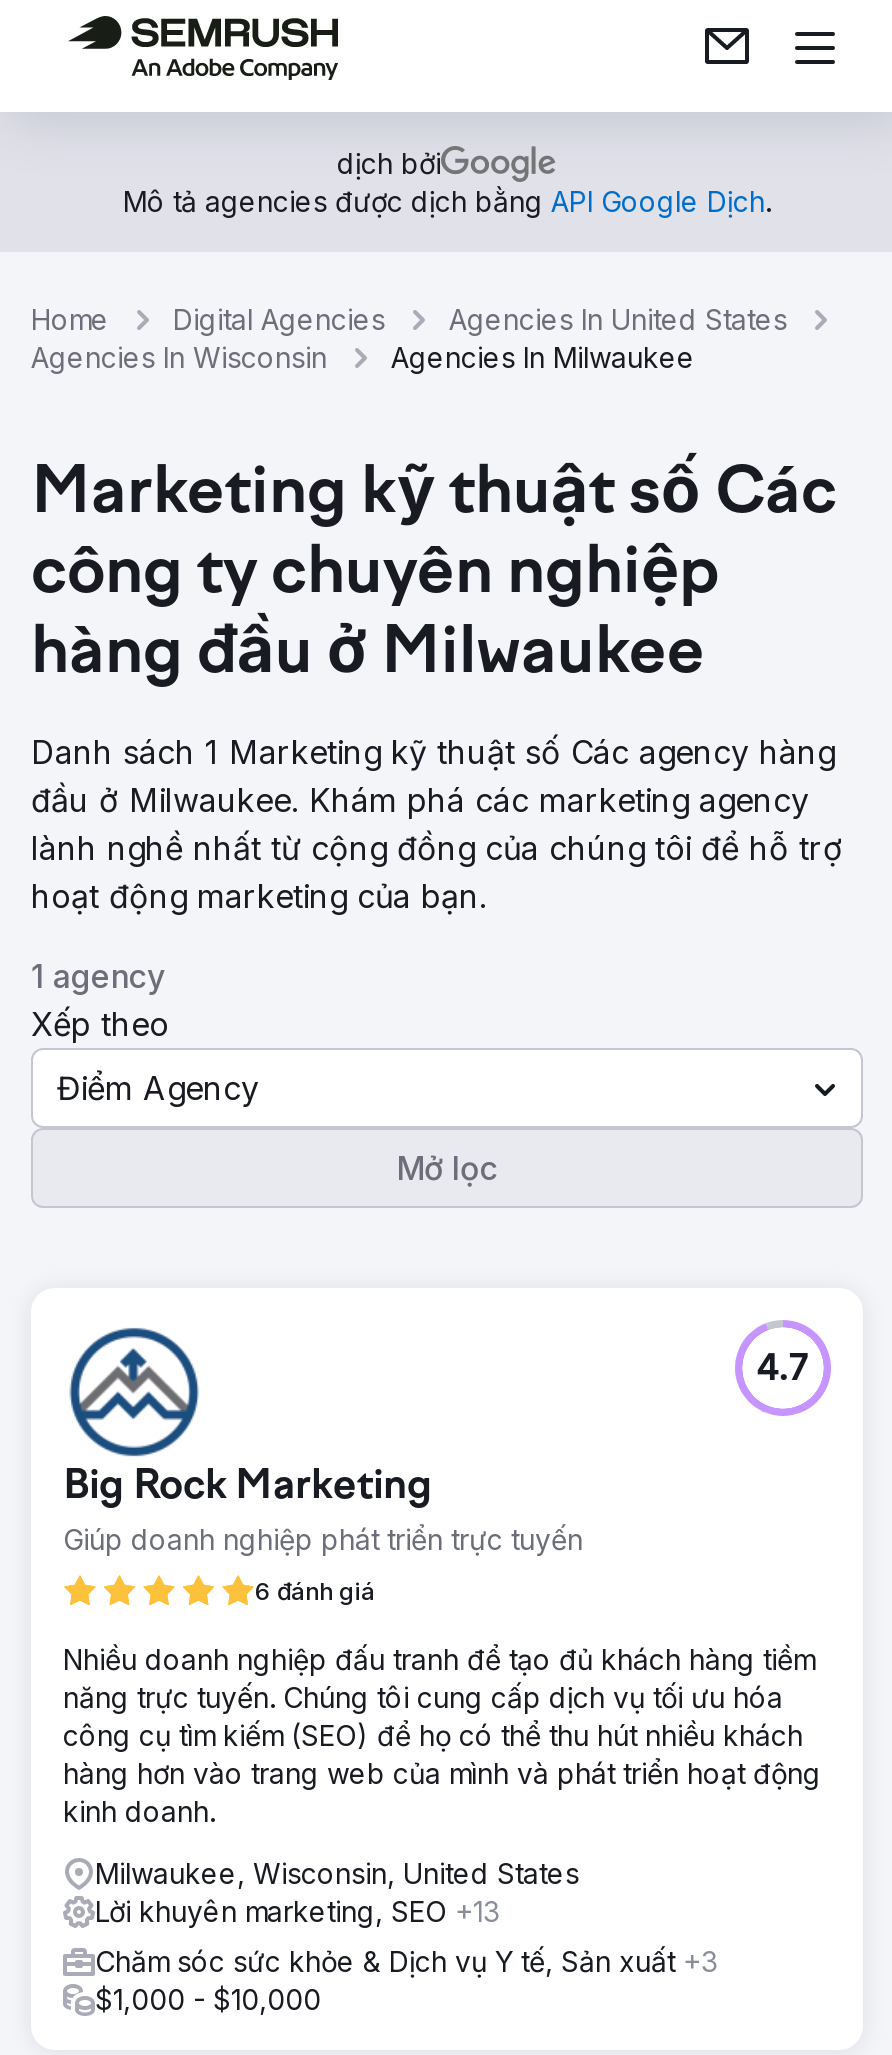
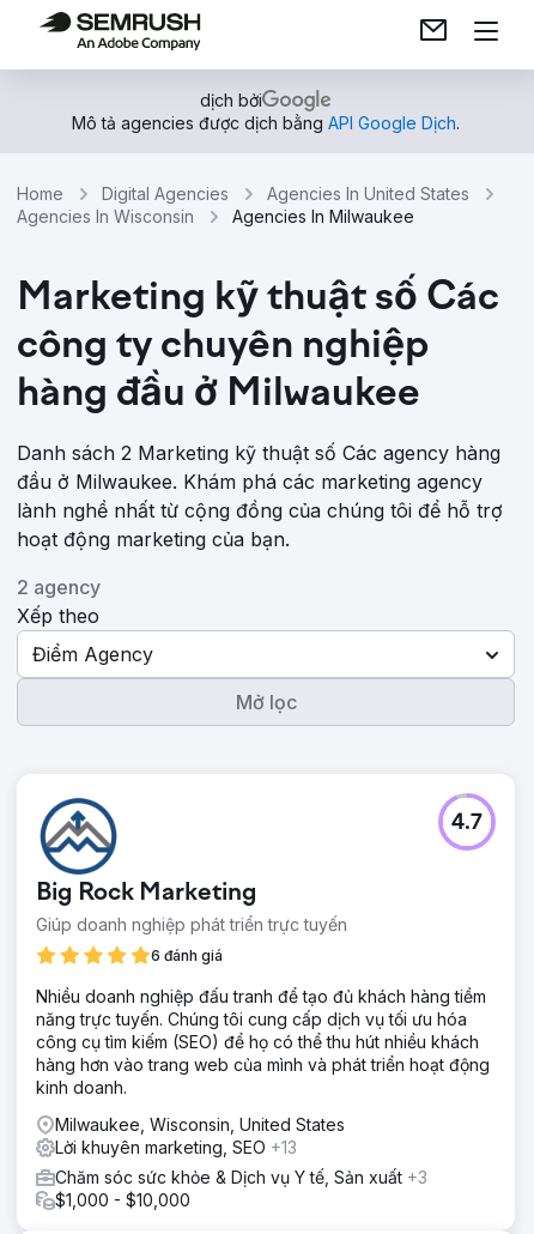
- Danh sách 1 Marketing kỹ thuật số Các agency hàng
+ Danh sách 2 Marketing kỹ thuật số Các agency hàng

- 1 agency
+ 2 agency
